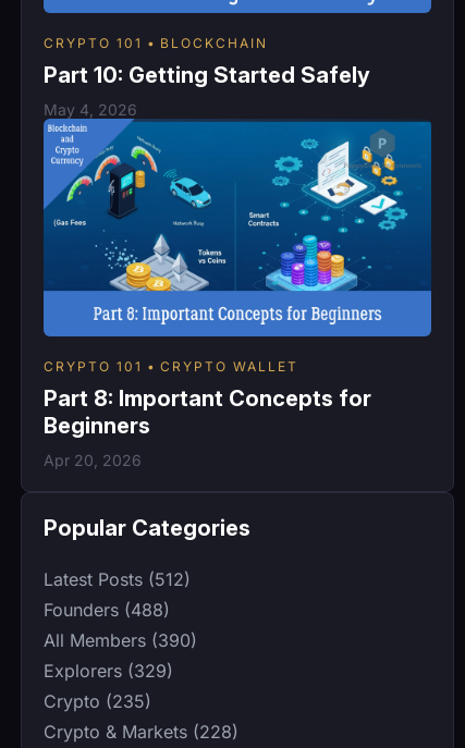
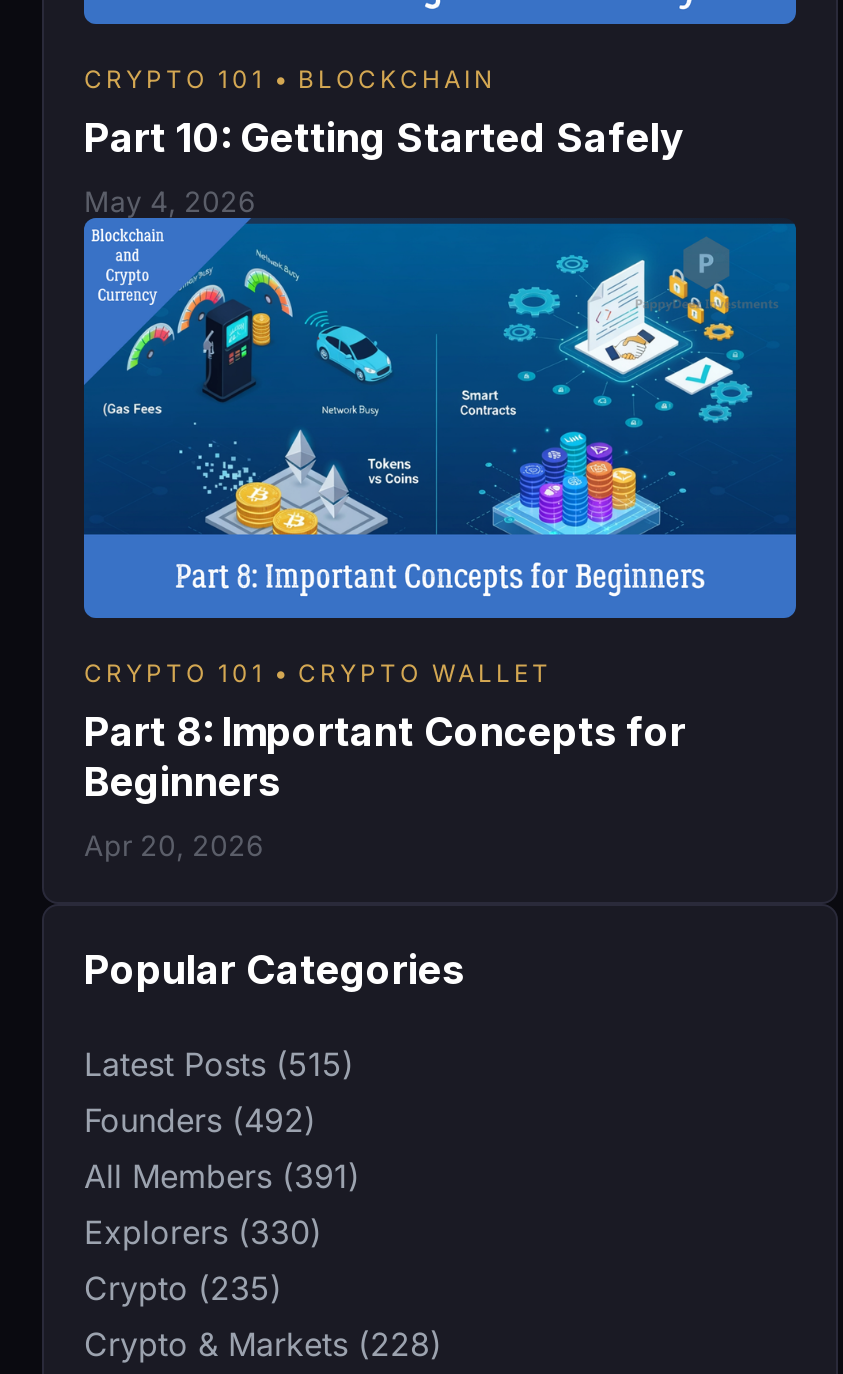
- Latest Posts (512)
+ Latest Posts (515)

- Founders (488)
+ Founders (492)

- All Members (390)
+ All Members (391)

- Explorers (329)
+ Explorers (330)
